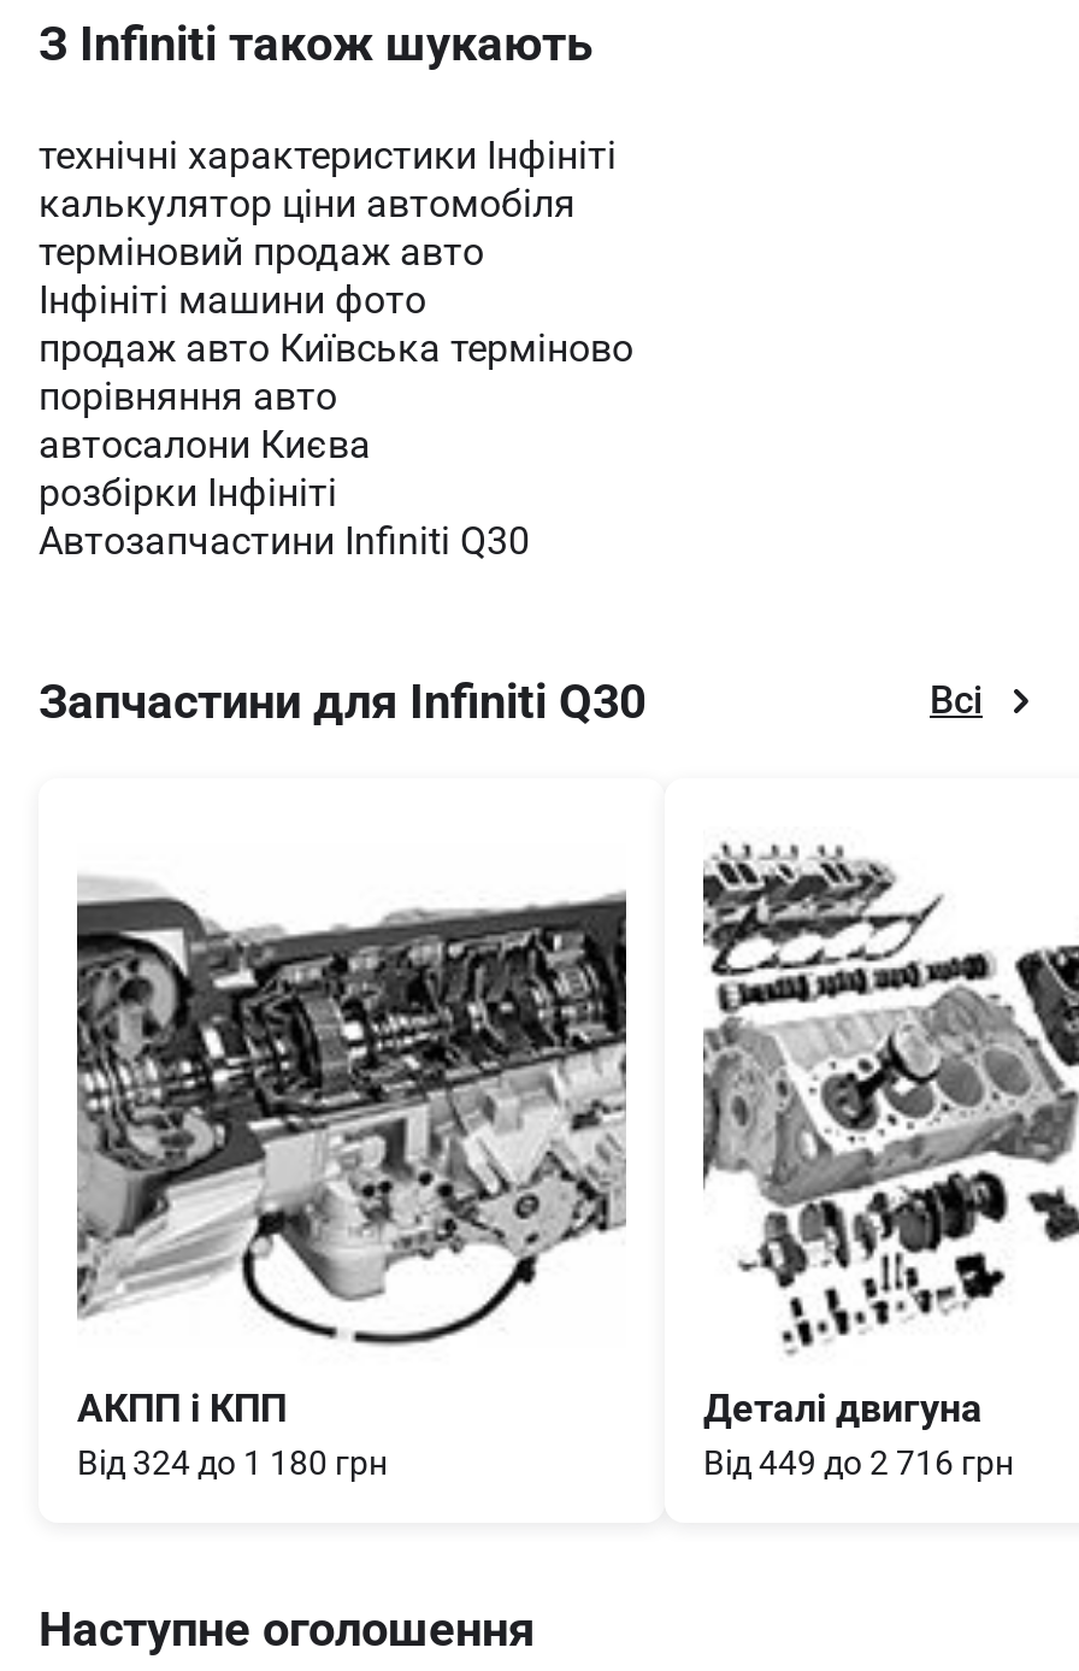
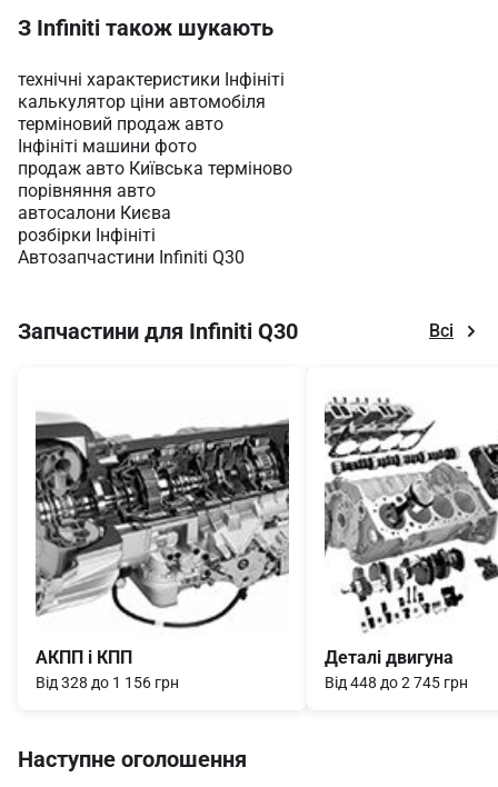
- Від 324 до 1 180 грн
+ Від 328 до 1 156 грн

- Від 449 до 2 716 грн
+ Від 448 до 2 745 грн
